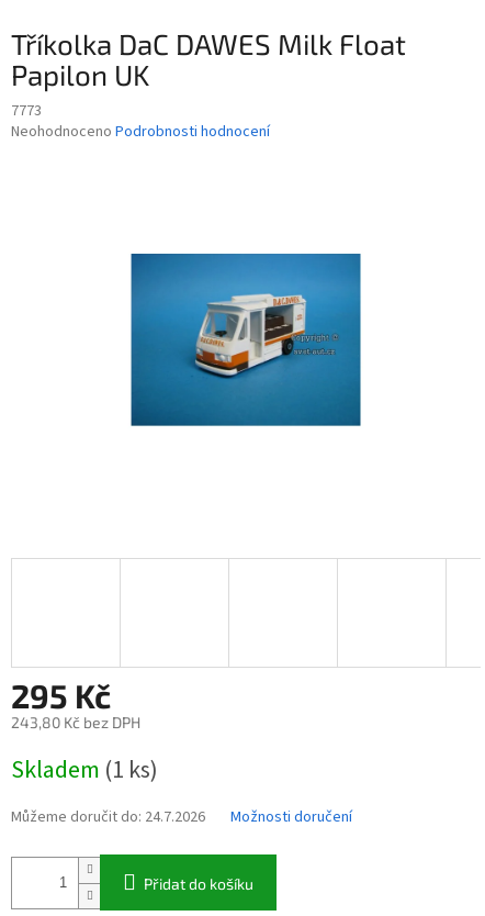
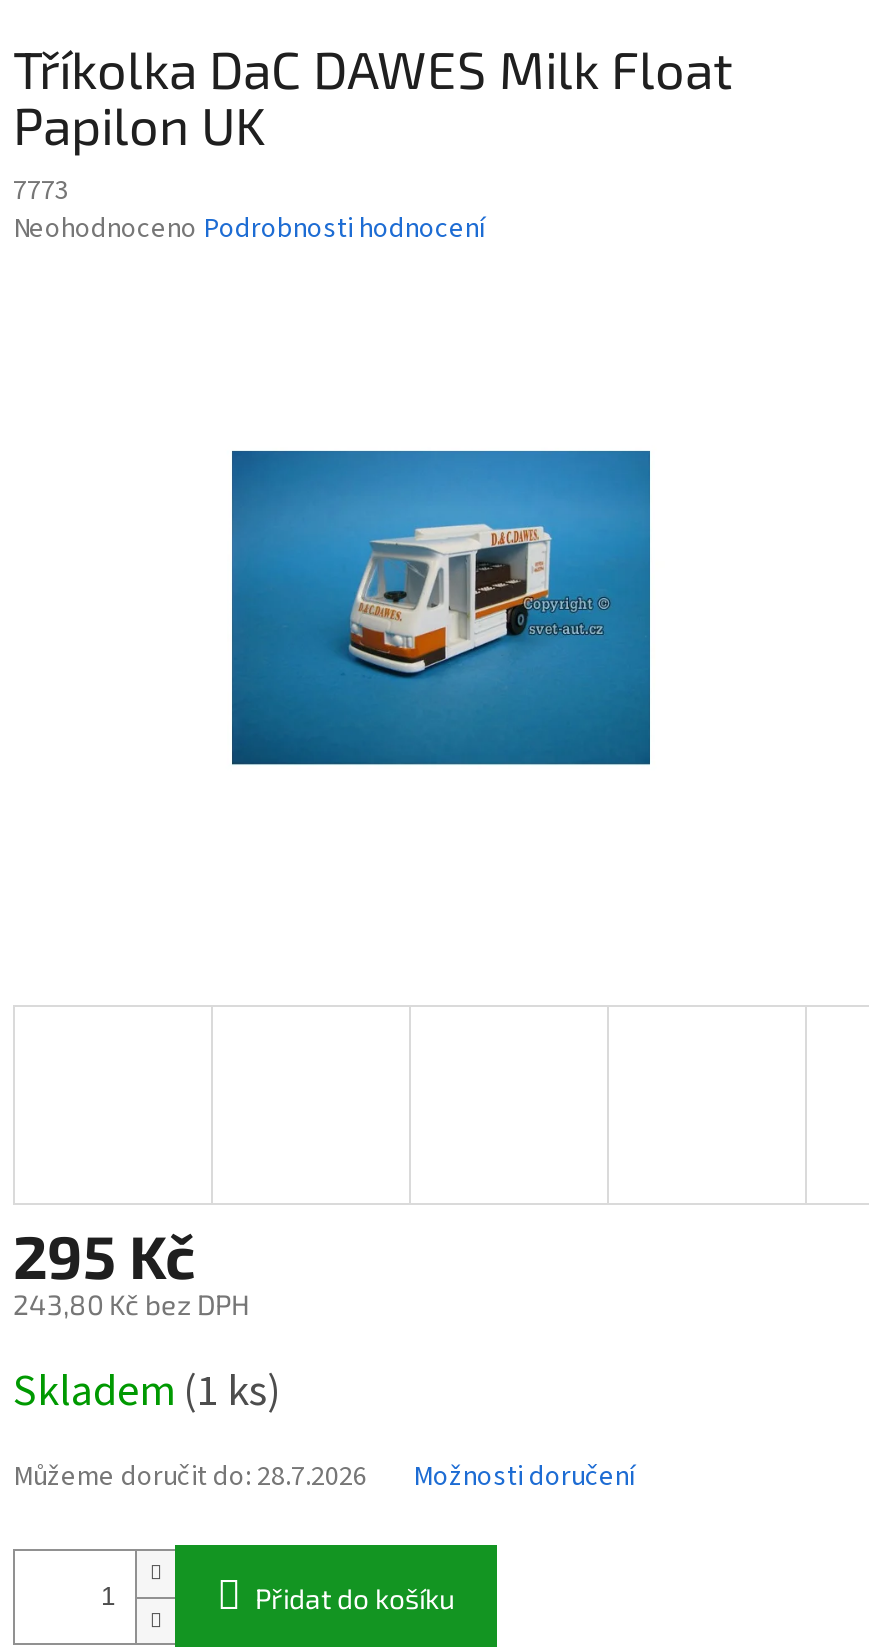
- Můžeme doručit do: 24.7.2026
+ Můžeme doručit do: 28.7.2026
